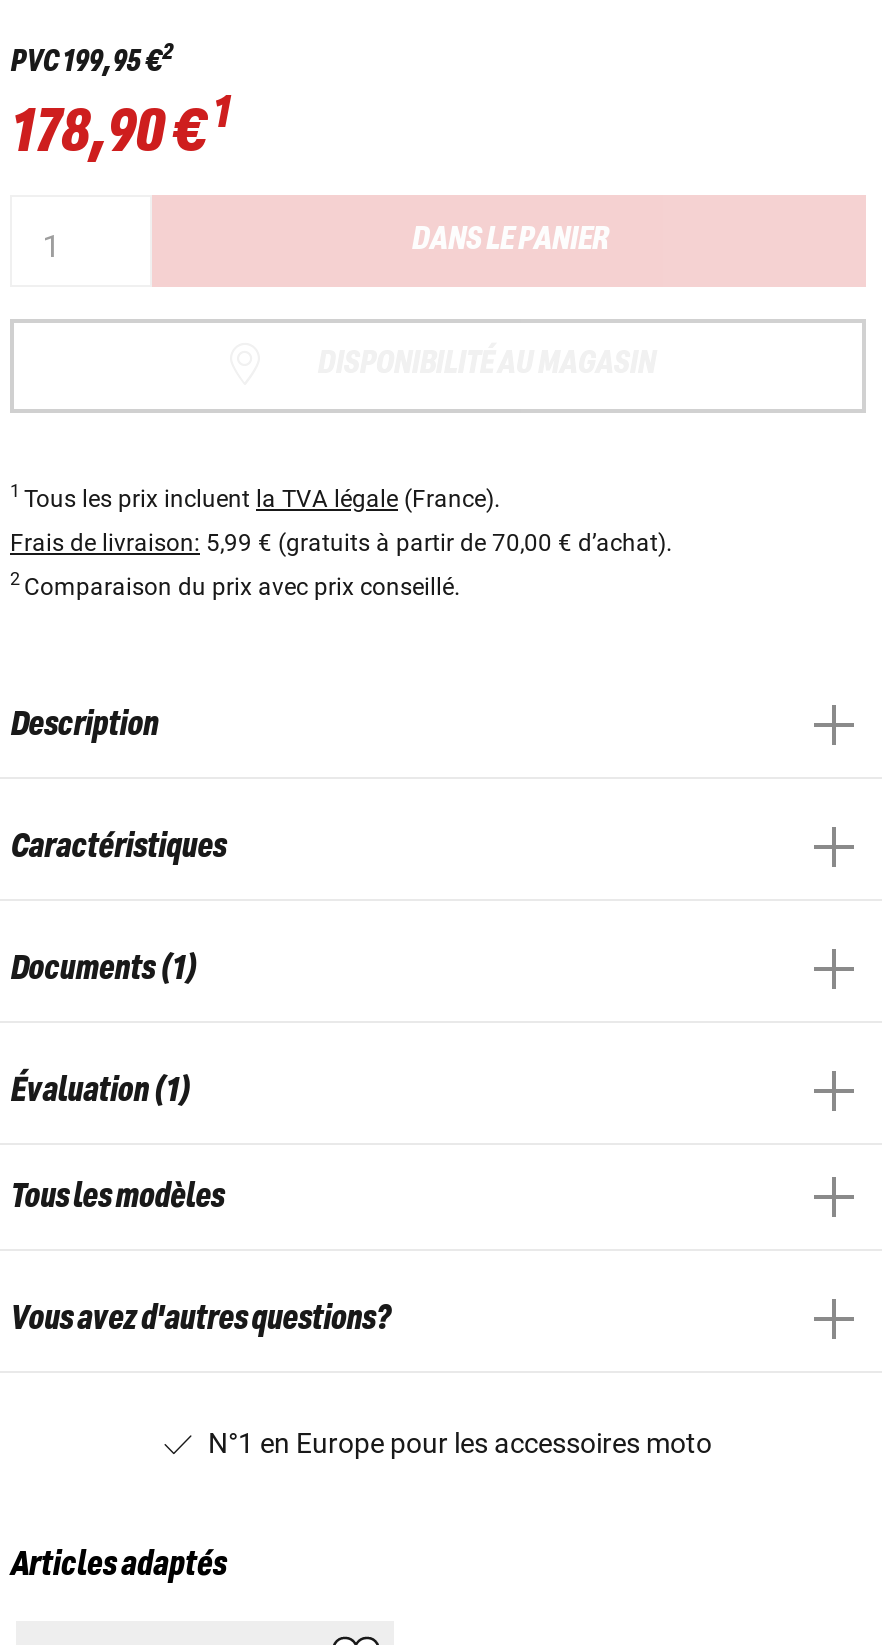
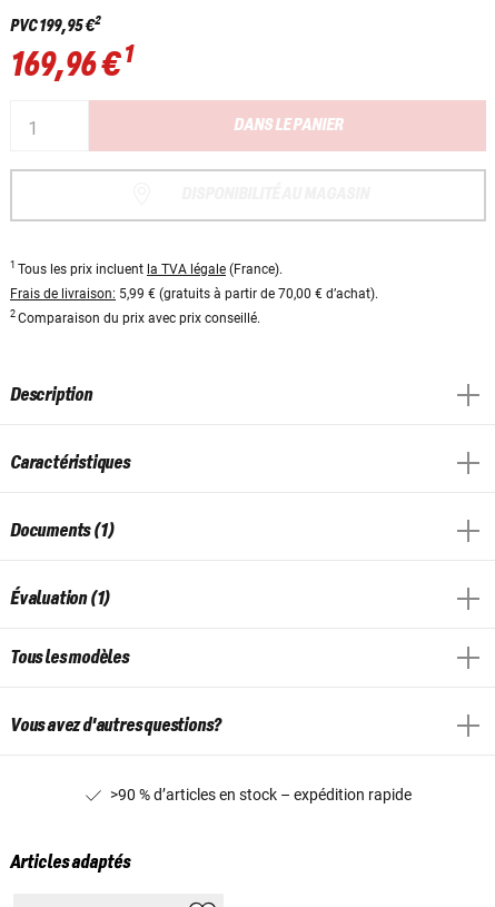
- 178,90 €1
+ 169,96 €1

- N°1 en Europe pour les accessoires moto
+ >90 % d’articles en stock – expédition rapide
